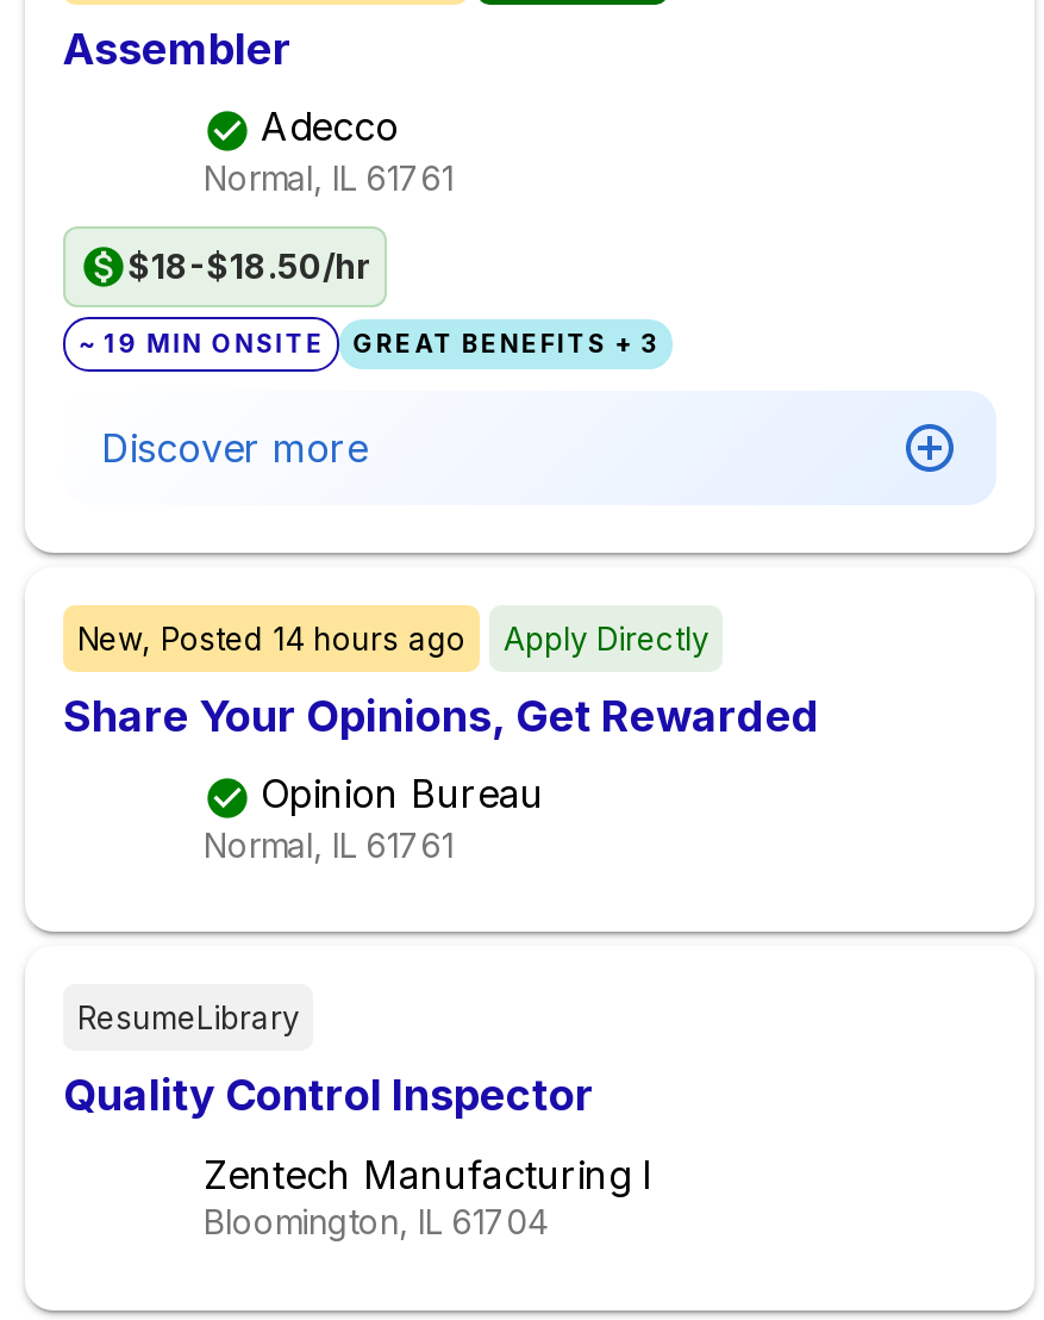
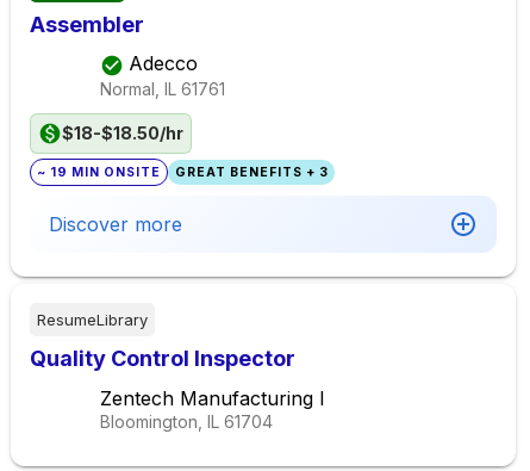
- New, Posted 14 hours ago
- Apply Directly
- Share Your Opinions, Get Rewarded
- Opinion Bureau
- Normal, IL 61761
